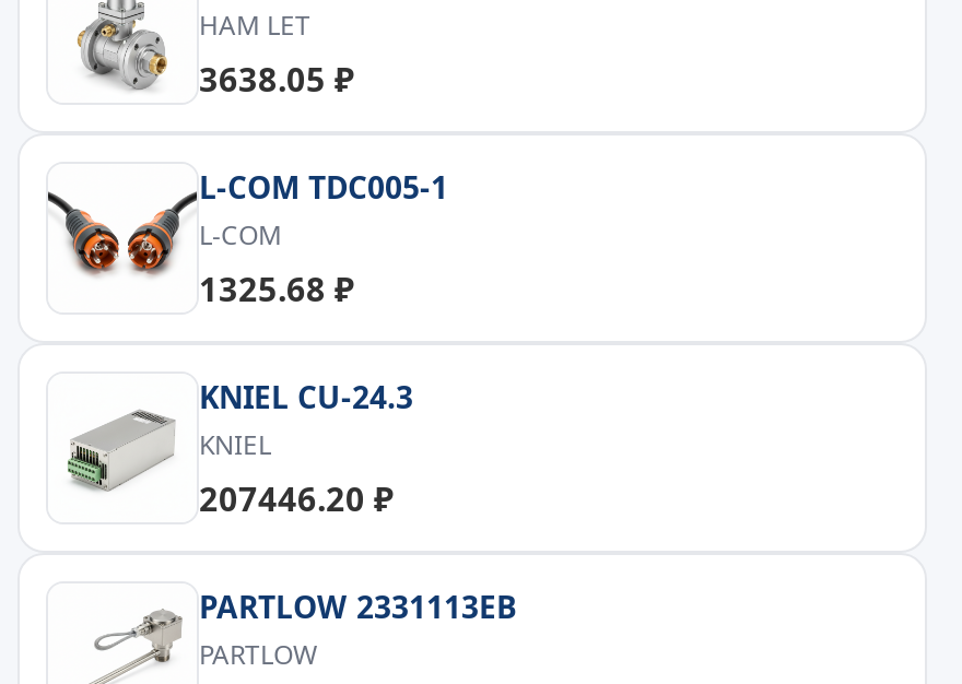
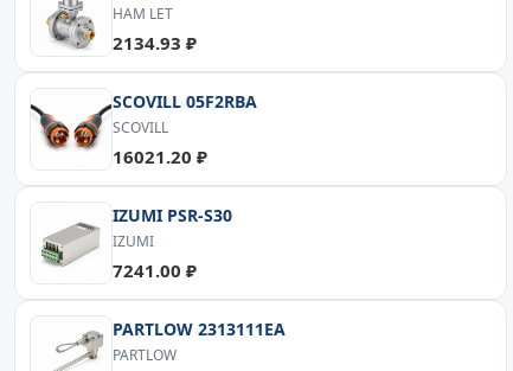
- 3638.05 ₽
+ 2134.93 ₽

- L-COM TDC005-1
- L-COM
- 1325.68 ₽
+ SCOVILL 05F2RBA
+ SCOVILL
+ 16021.20 ₽

- KNIEL CU-24.3
- KNIEL
- 207446.20 ₽
+ IZUMI PSR-S30
+ IZUMI
+ 7241.00 ₽

- PARTLOW 2331113EB
+ PARTLOW 2313111EA
